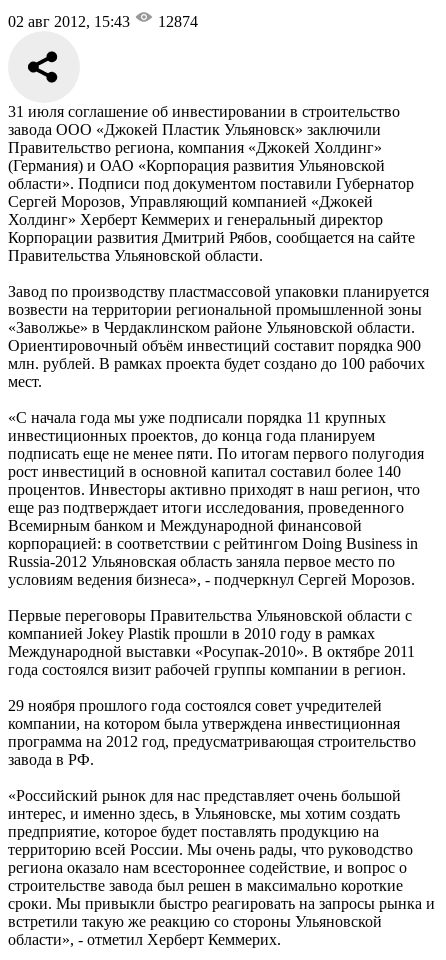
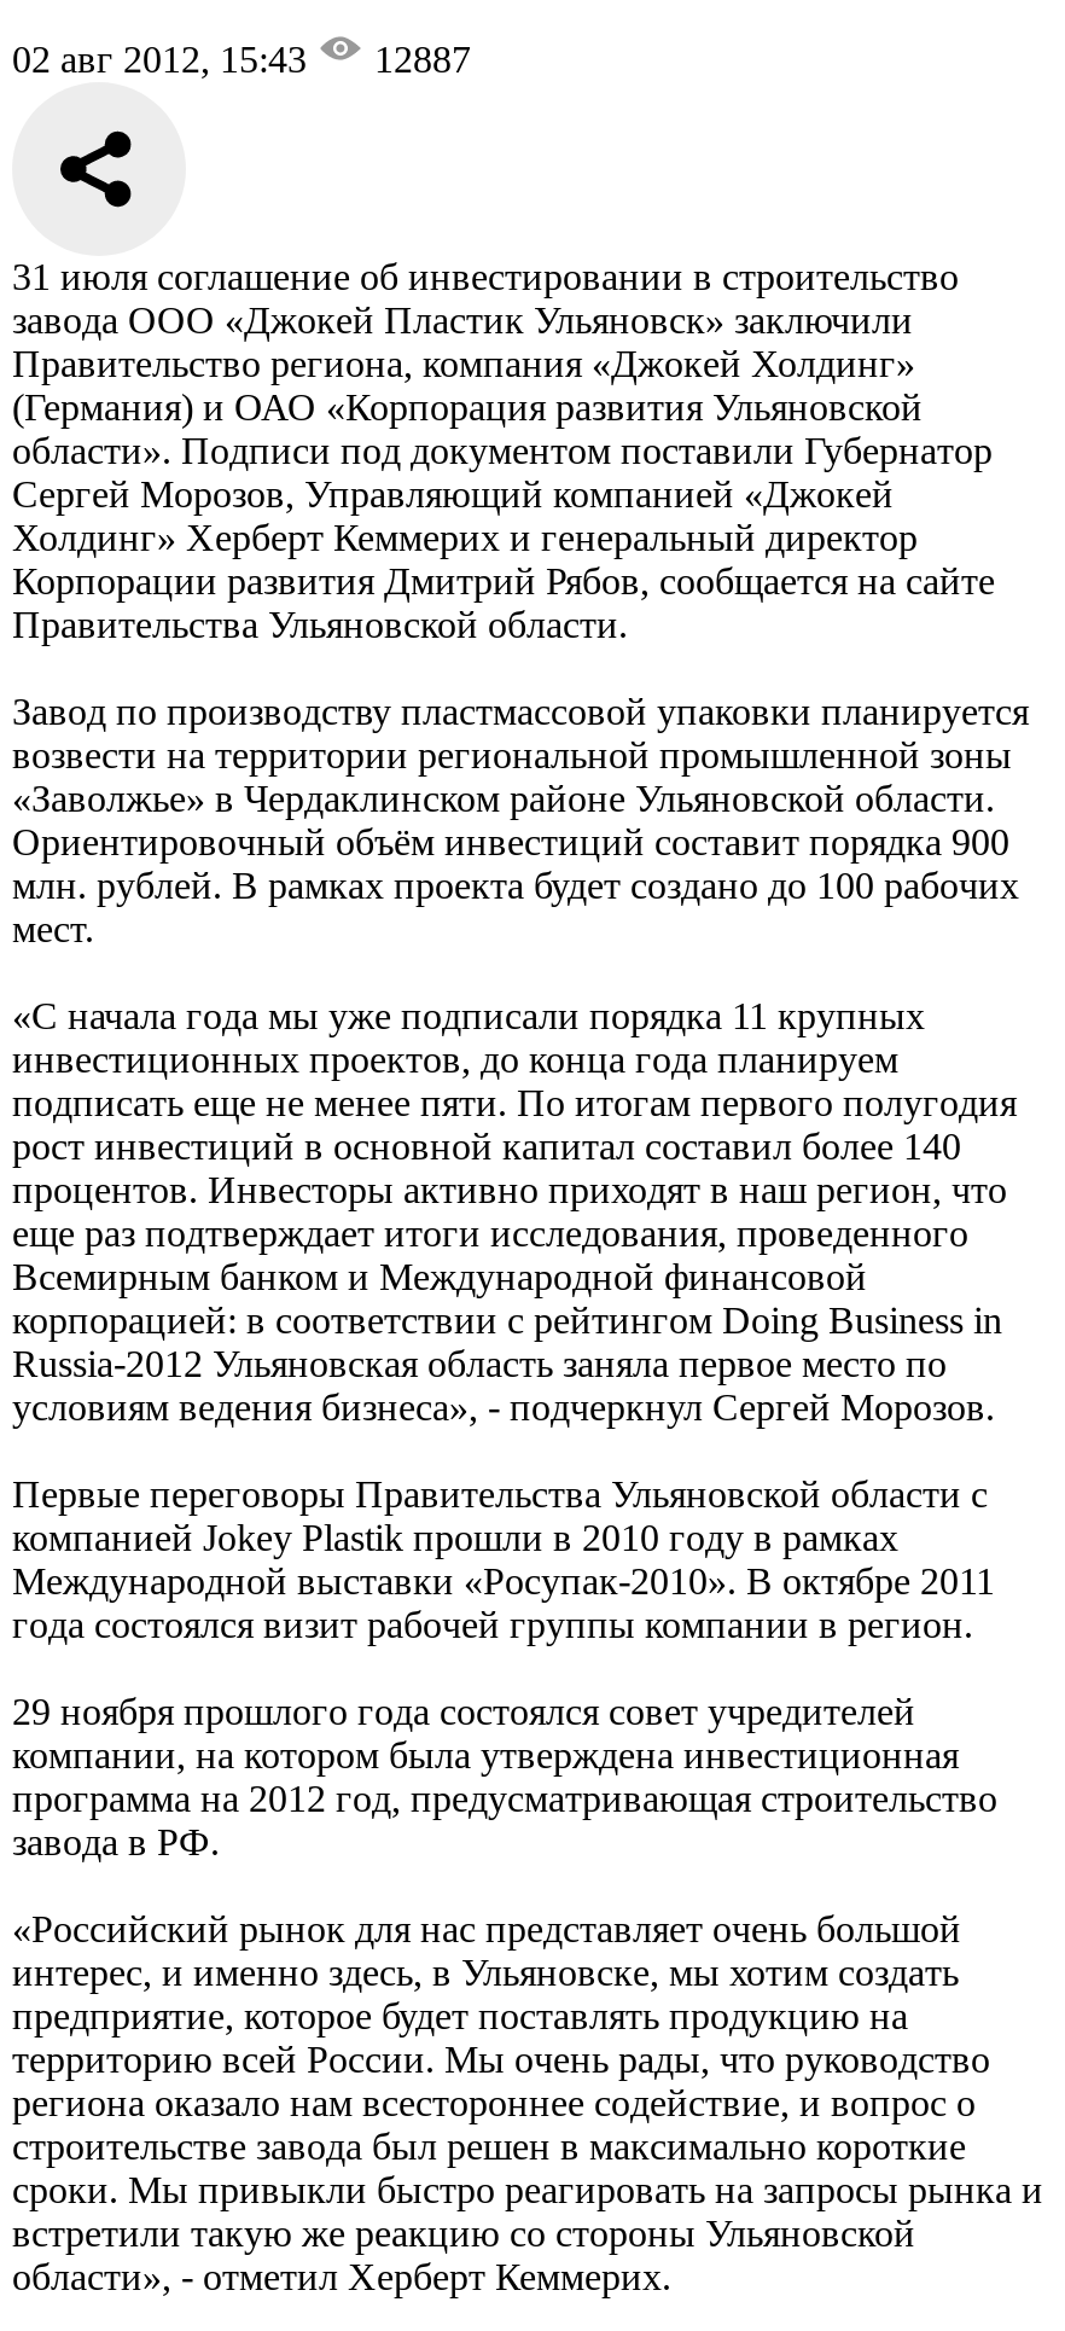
- 02 авг 2012, 15:43 12874
+ 02 авг 2012, 15:43 12887
